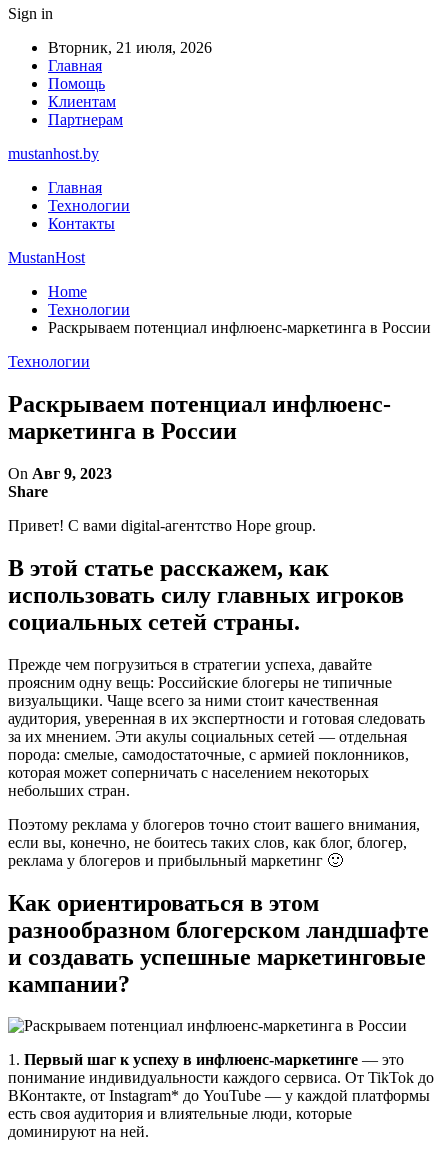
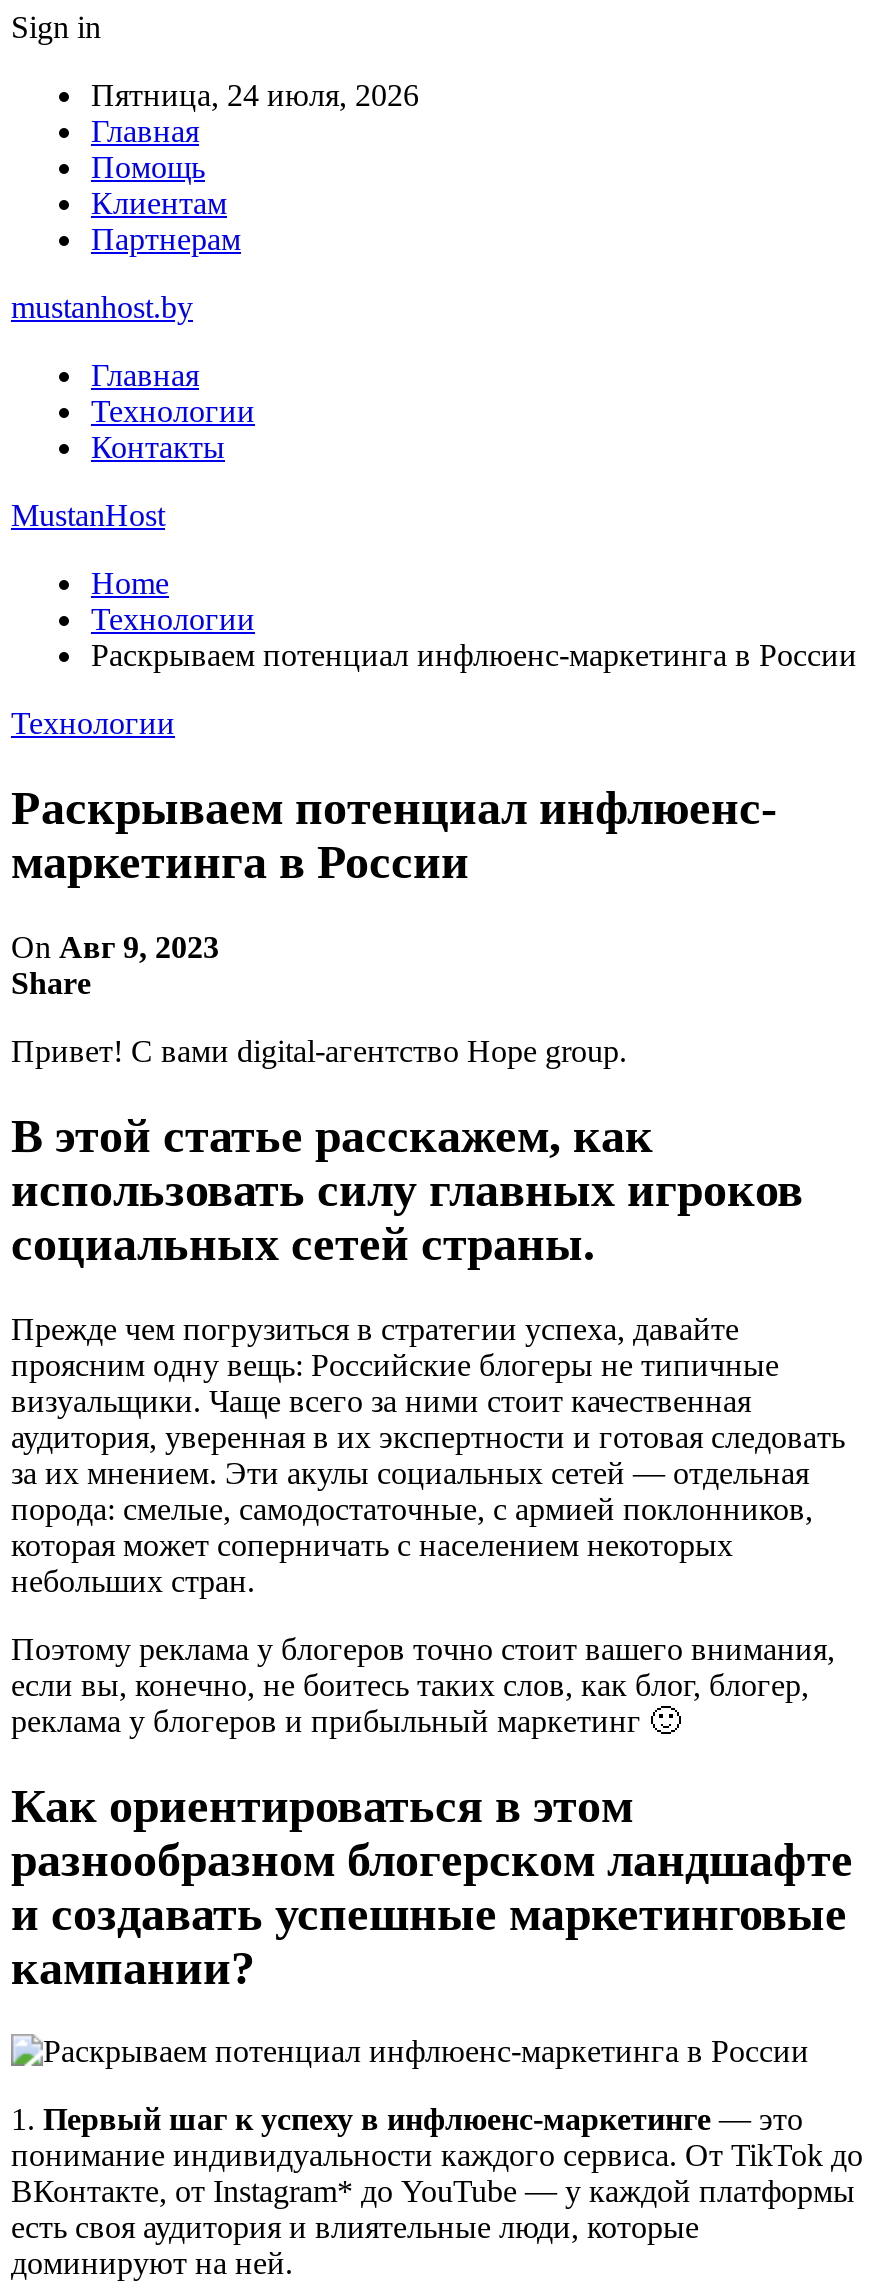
- Вторник, 21 июля, 2026
+ Пятница, 24 июля, 2026
